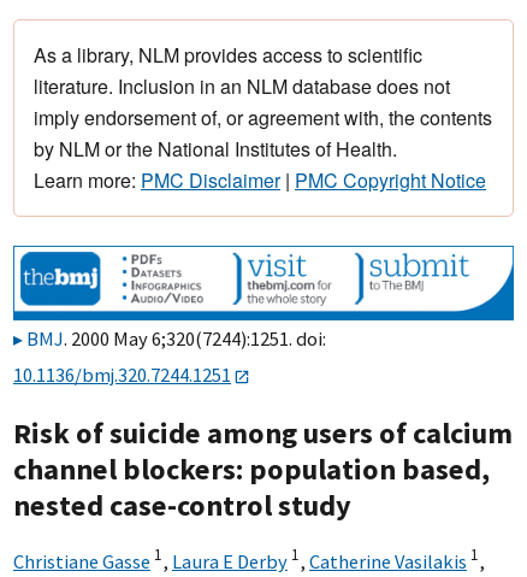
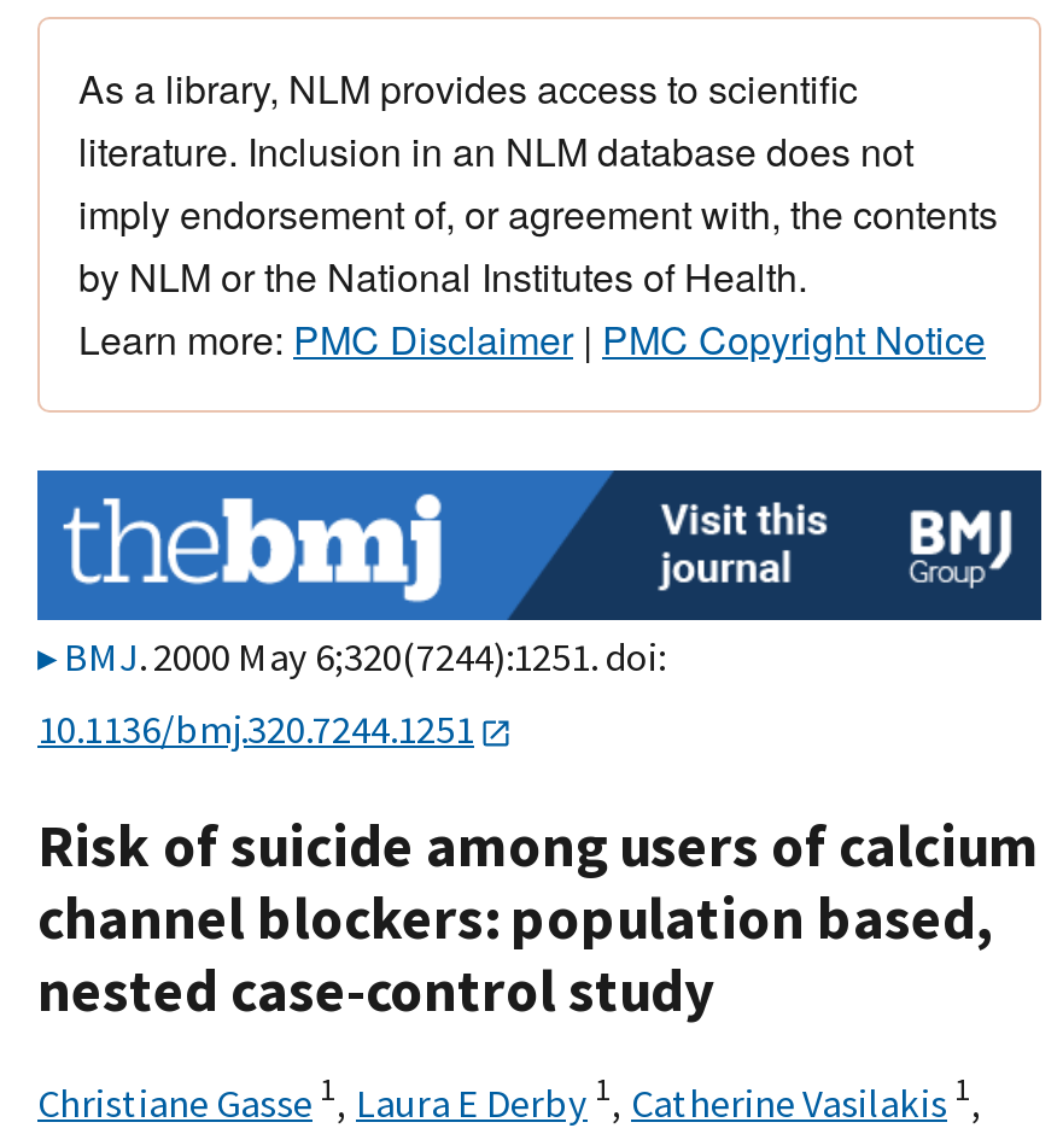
- [image]
+ [image]
